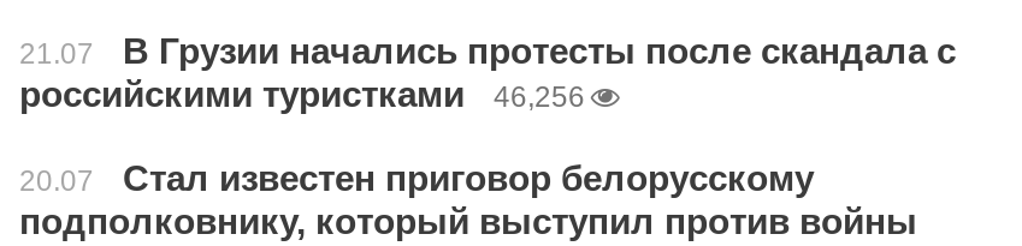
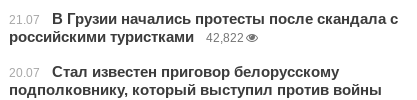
- российскими туристками 46,256
+ российскими туристками 42,822
